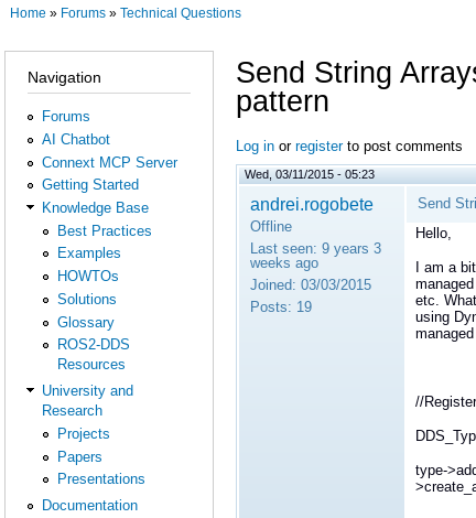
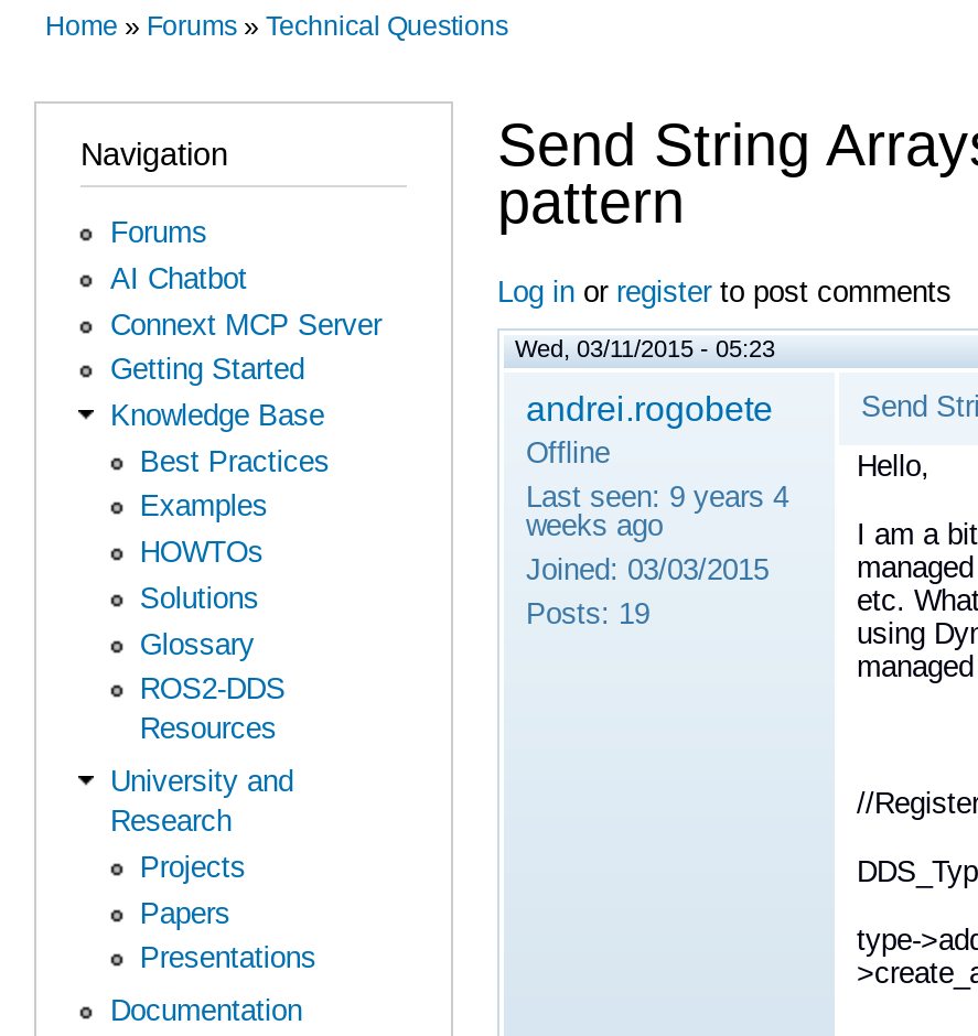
- Last seen: 9 years 3
+ Last seen: 9 years 4
